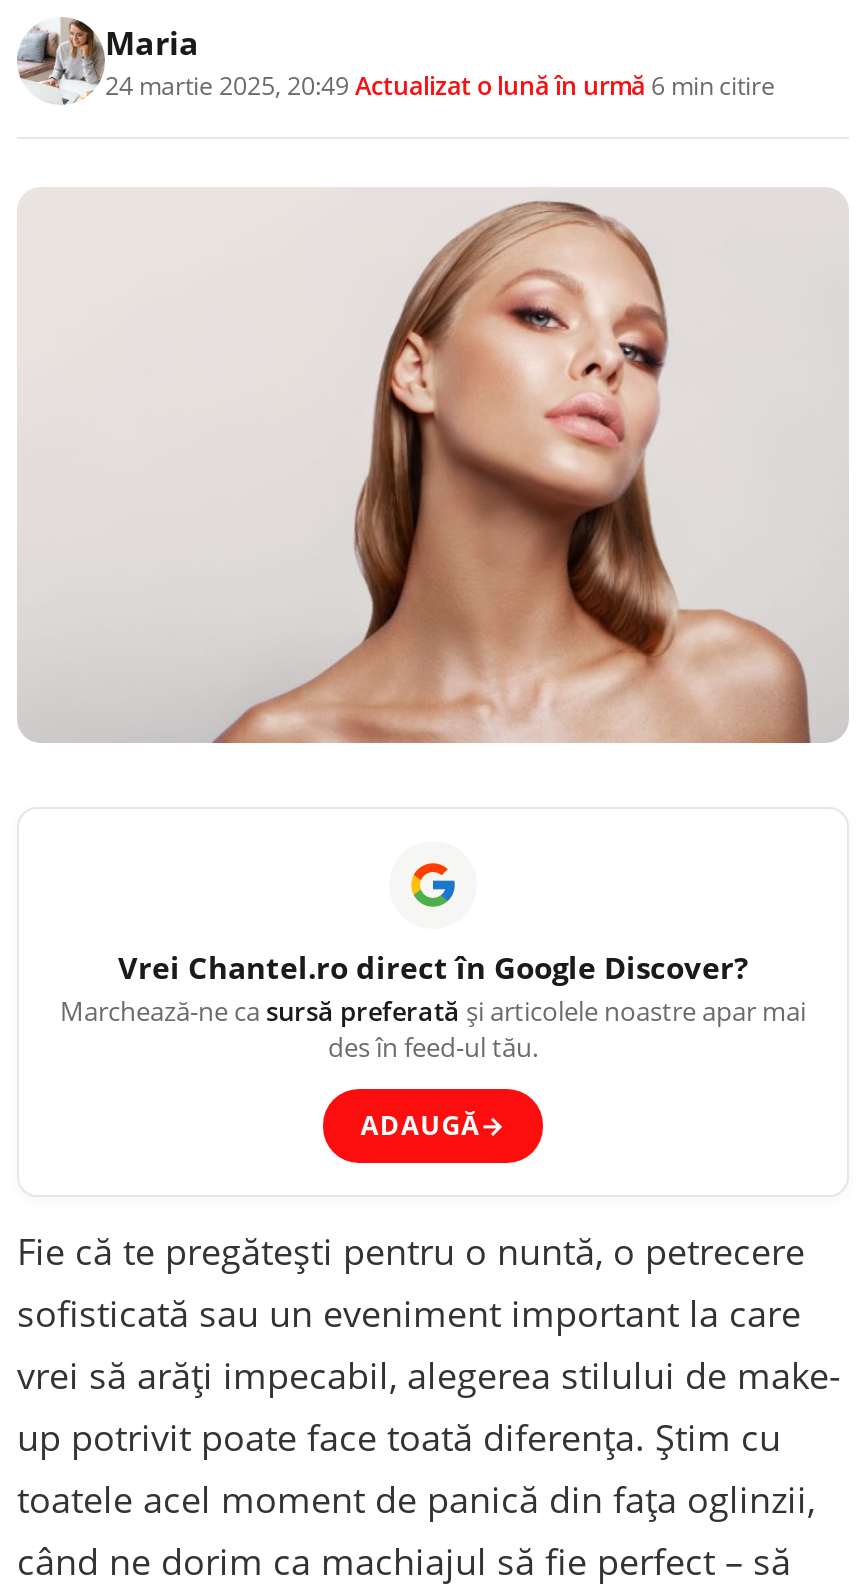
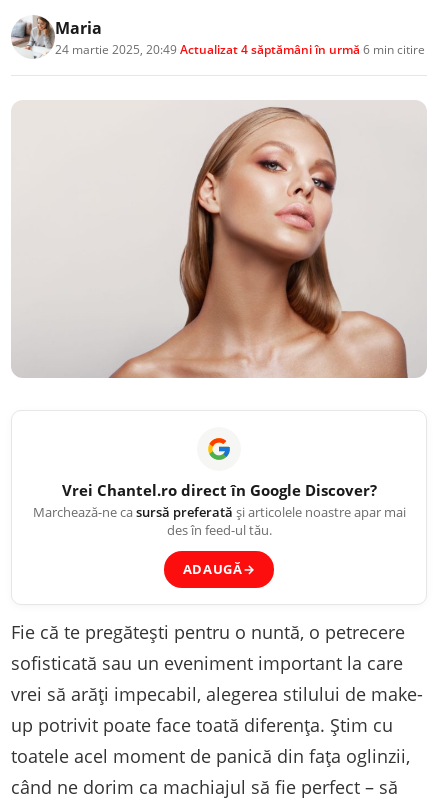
- 24 martie 2025, 20:49 · Actualizat o lună în urmă · 6 min citire
+ 24 martie 2025, 20:49 · Actualizat 4 săptămâni în urmă · 6 min citire
